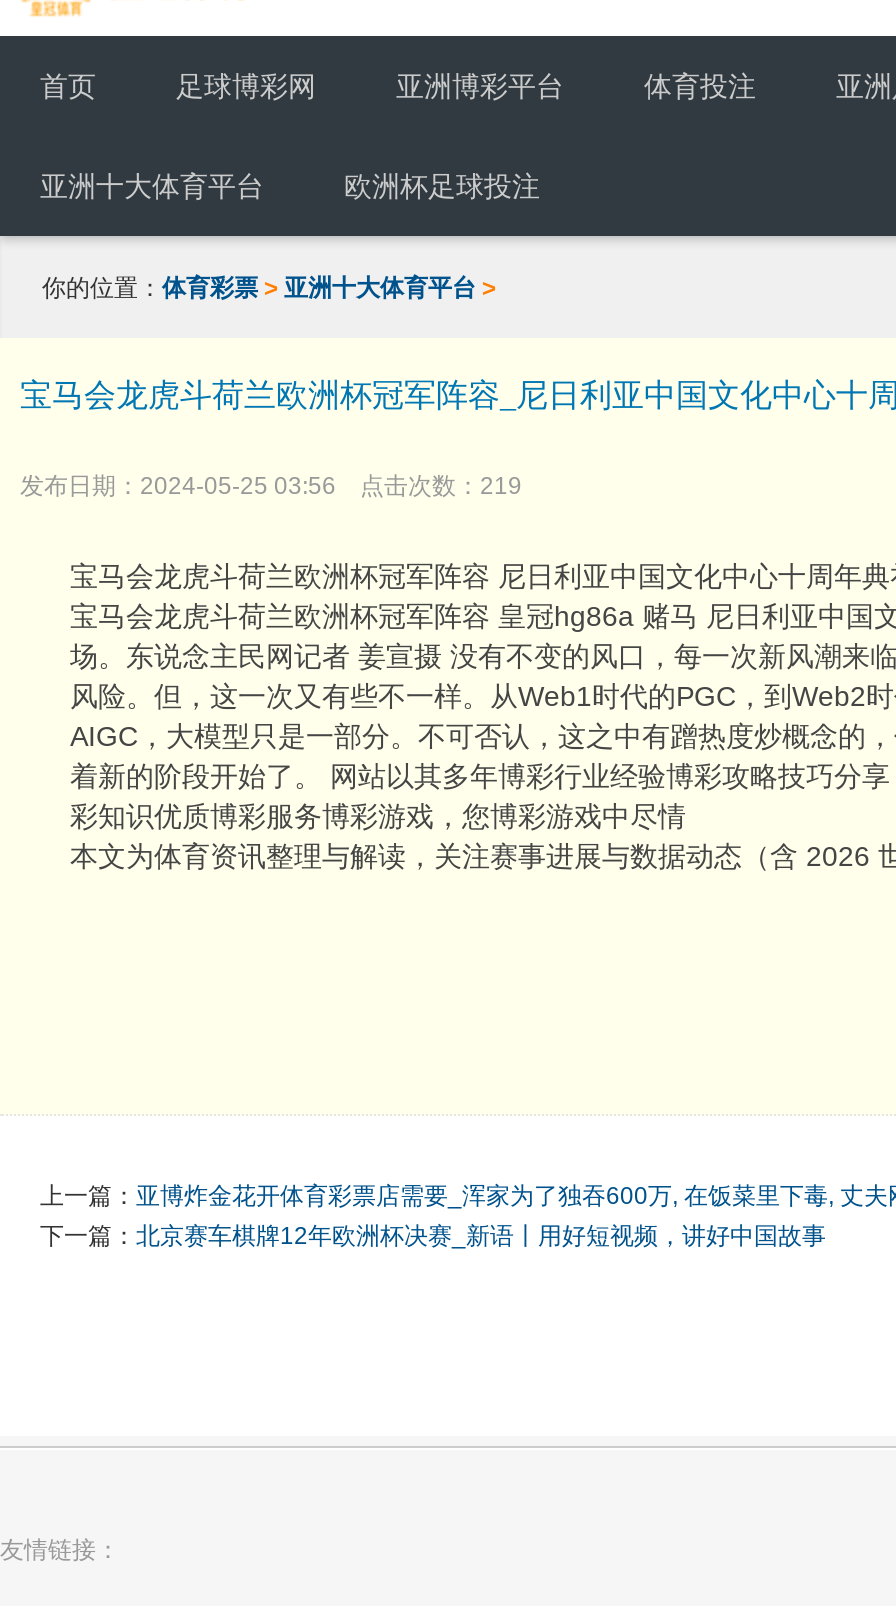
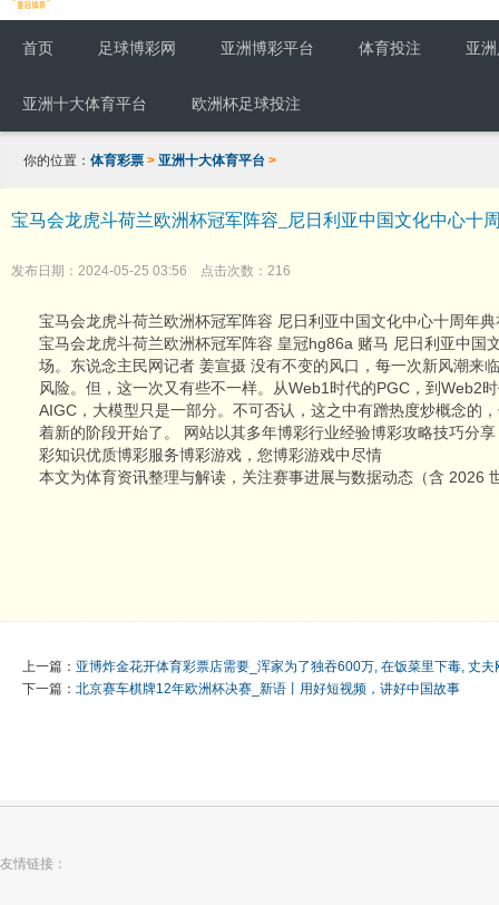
- 发布日期：2024-05-25 03:56 点击次数：219
+ 发布日期：2024-05-25 03:56 点击次数：216
